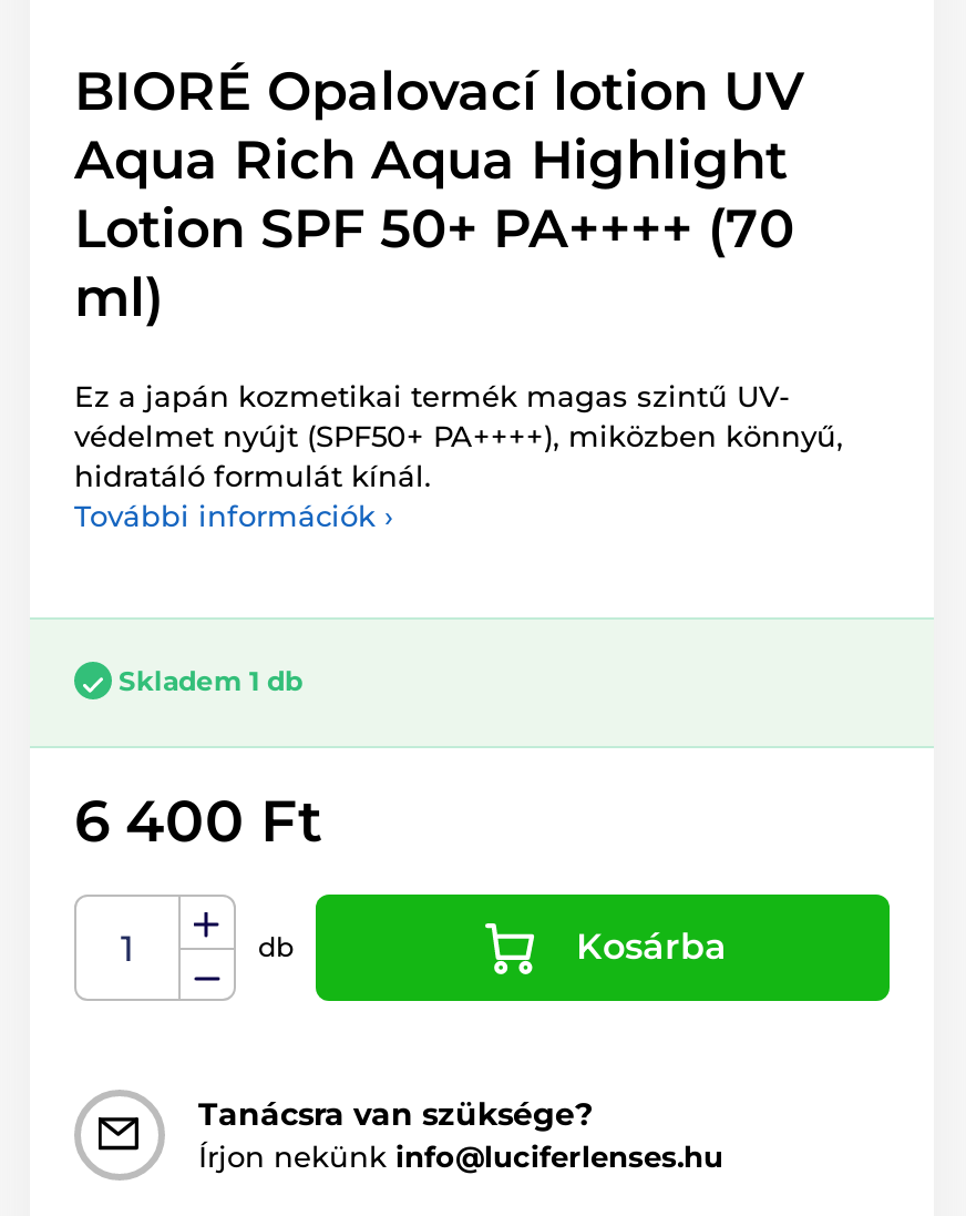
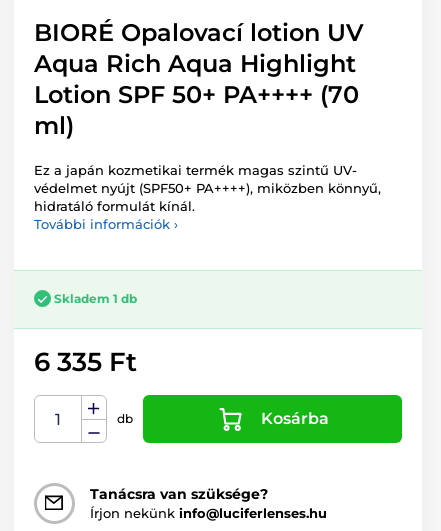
- 6 400 Ft
+ 6 335 Ft
